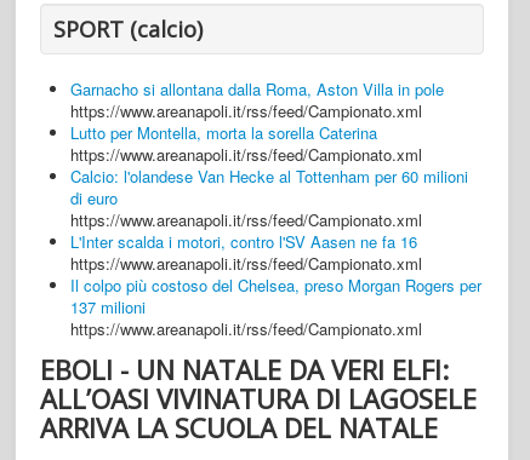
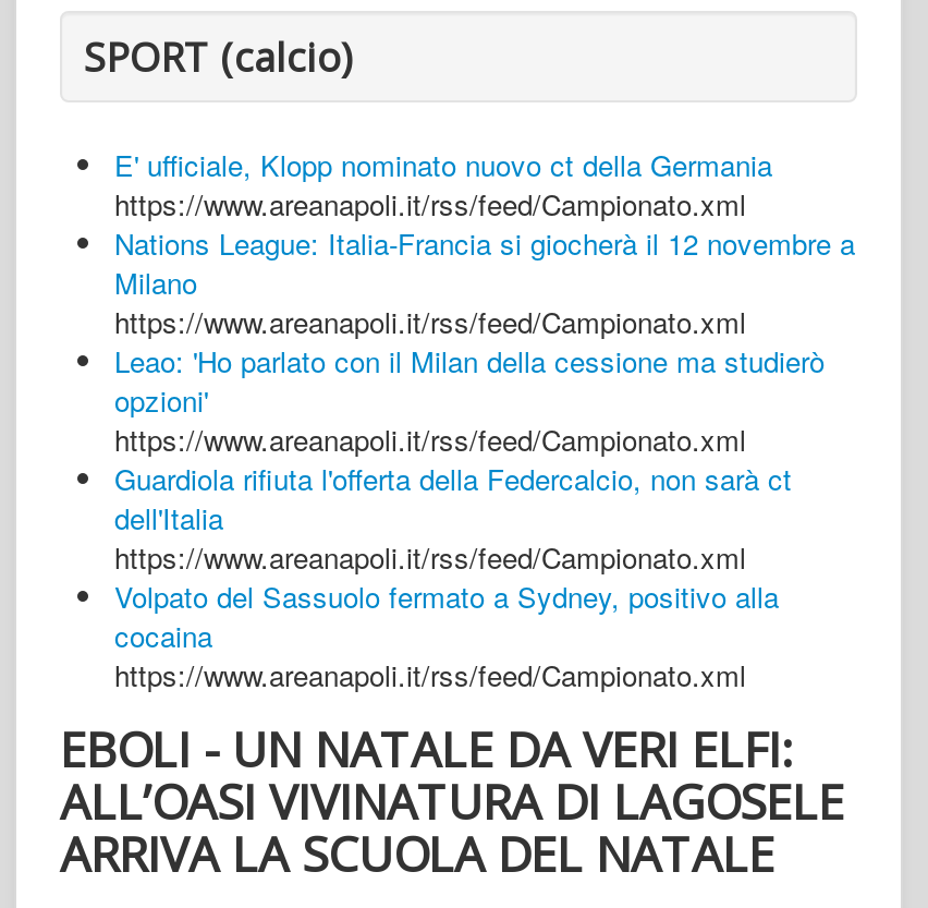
- Garnacho si allontana dalla Roma, Aston Villa in pole
+ E' ufficiale, Klopp nominato nuovo ct della Germania

- Lutto per Montella, morta la sorella Caterina
+ Nations League: Italia-Francia si giocherà il 12 novembre a
+ Milano

- Calcio: l'olandese Van Hecke al Tottenham per 60 milioni
- di euro
+ Leao: 'Ho parlato con il Milan della cessione ma studierò
+ opzioni'

- L'Inter scalda i motori, contro l'SV Aasen ne fa 16
+ Guardiola rifiuta l'offerta della Federcalcio, non sarà ct
+ dell'Italia

- Il colpo più costoso del Chelsea, preso Morgan Rogers per
- 137 milioni
+ Volpato del Sassuolo fermato a Sydney, positivo alla
+ cocaina
